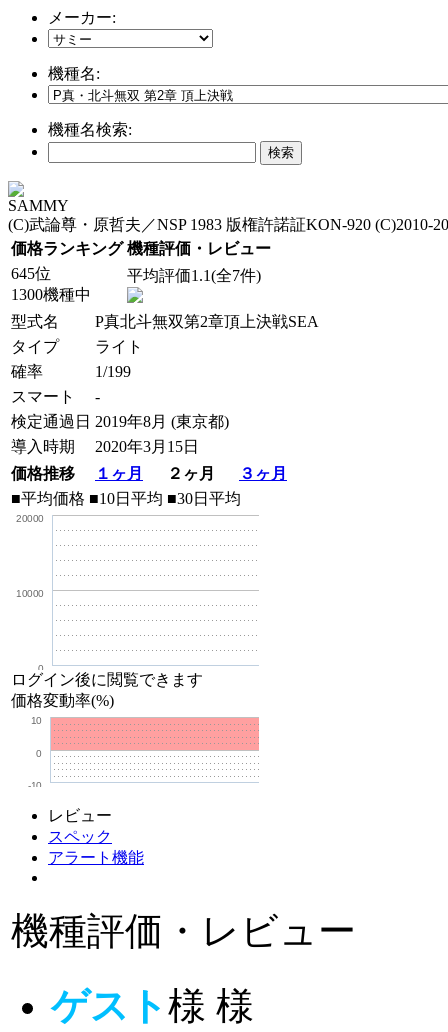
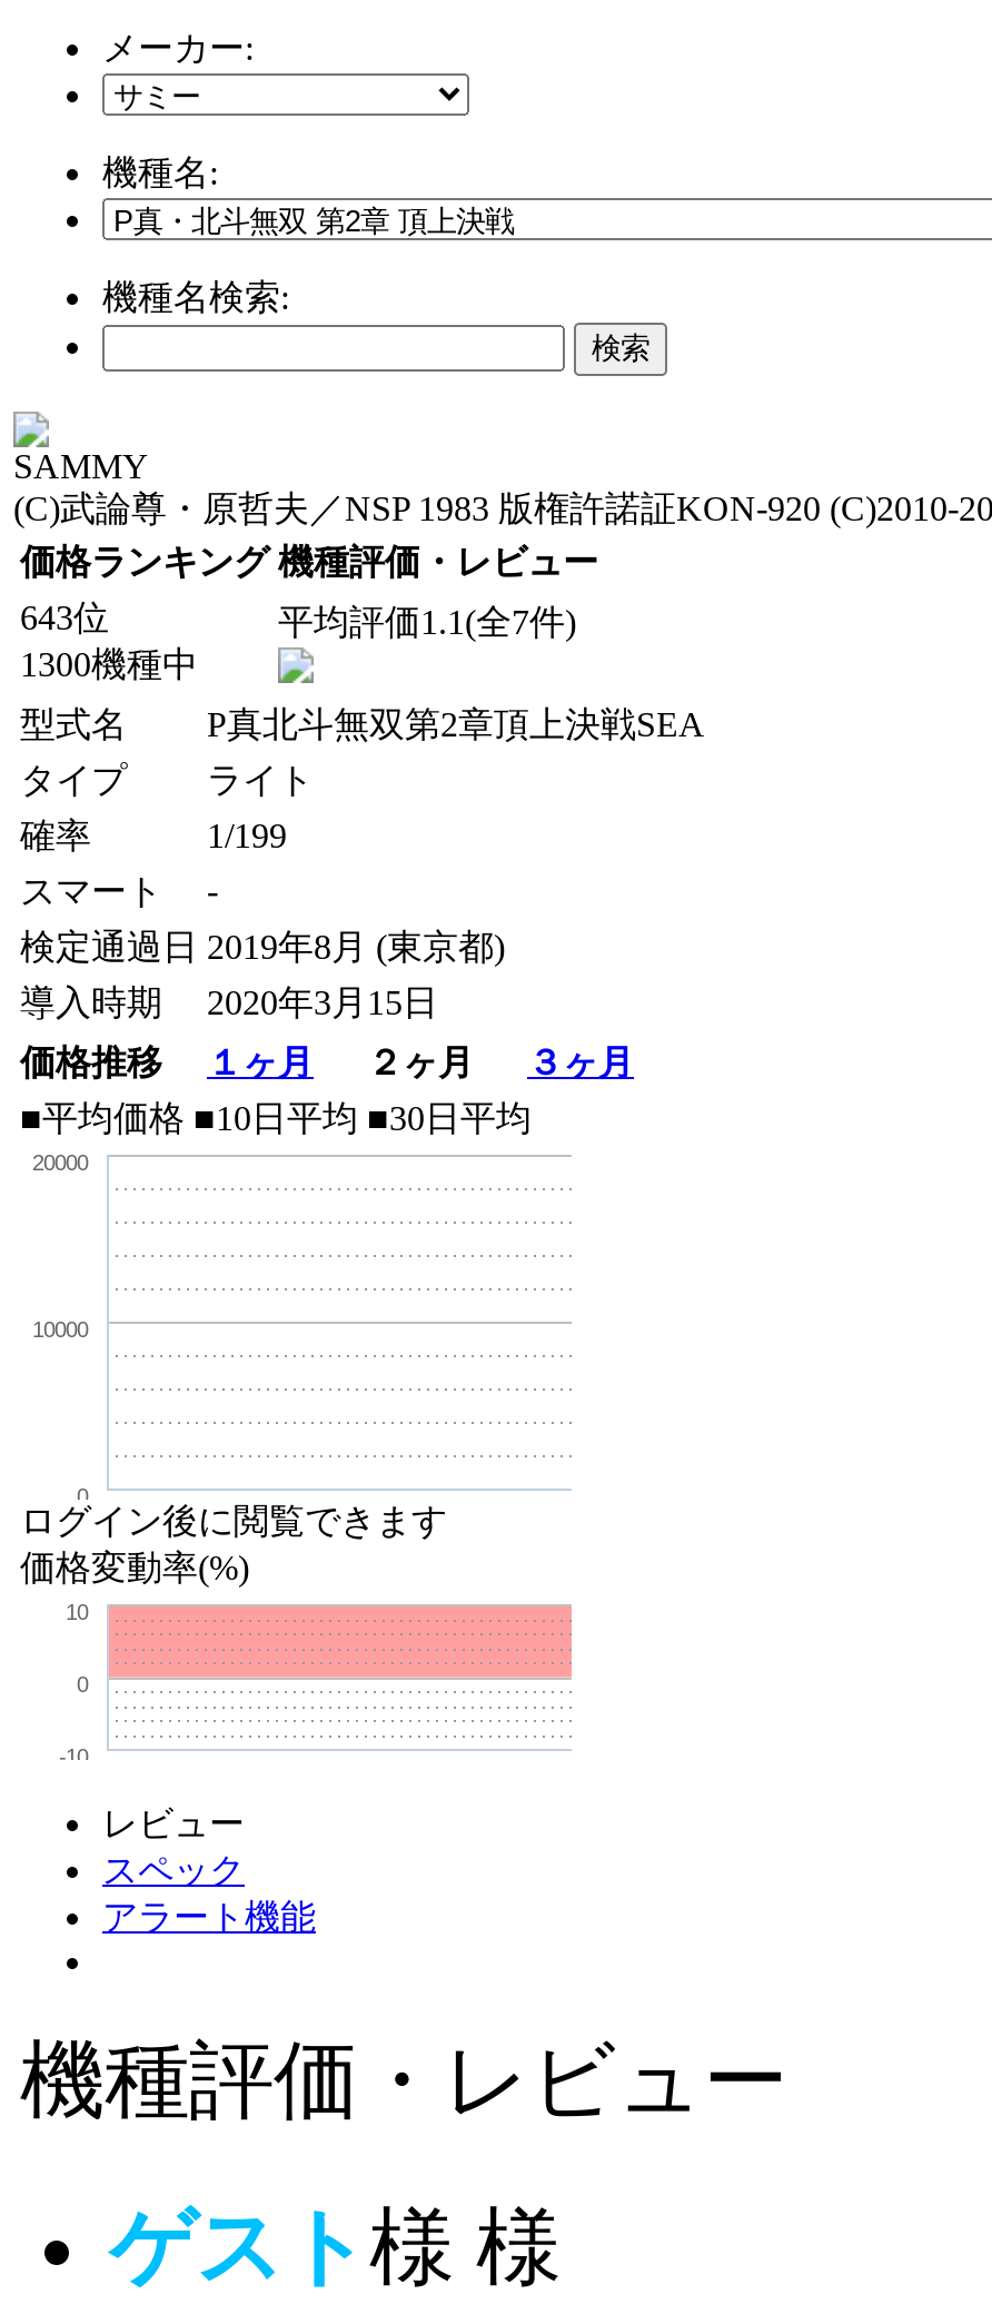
- 645位
+ 643位
